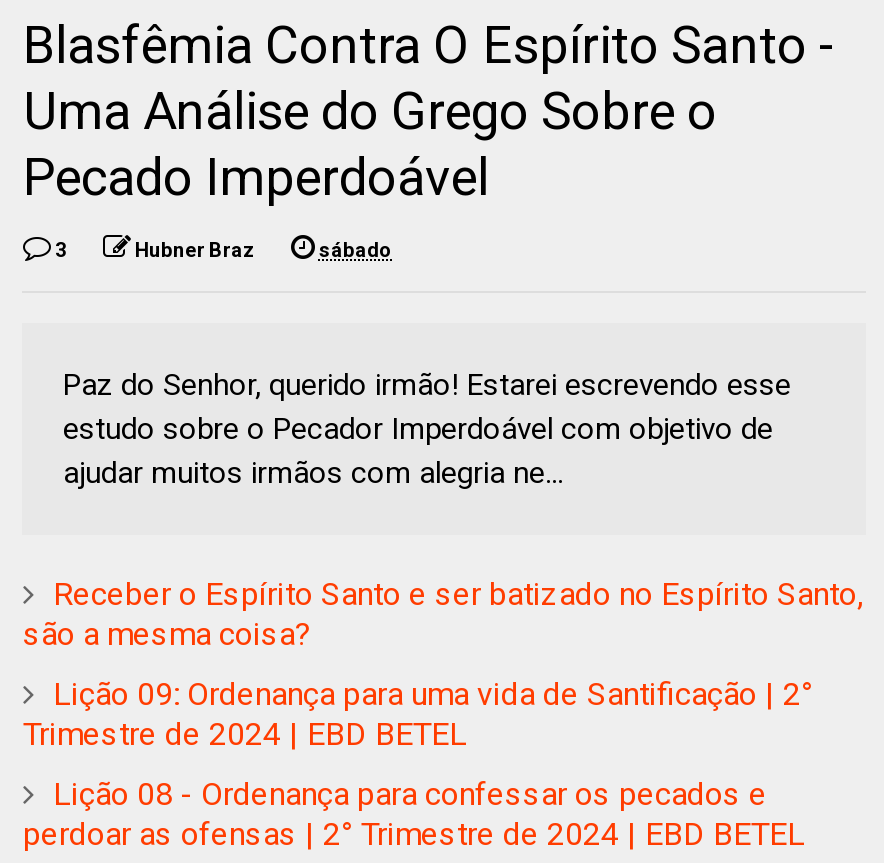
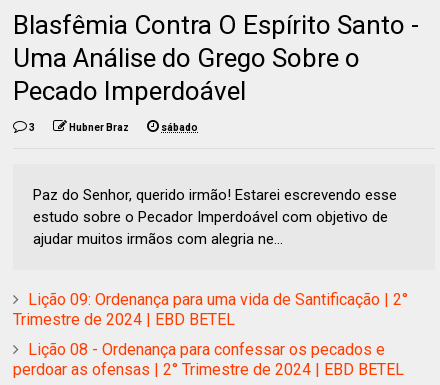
- Receber o Espírito Santo e ser batizado no Espírito Santo,
- são a mesma coisa?
